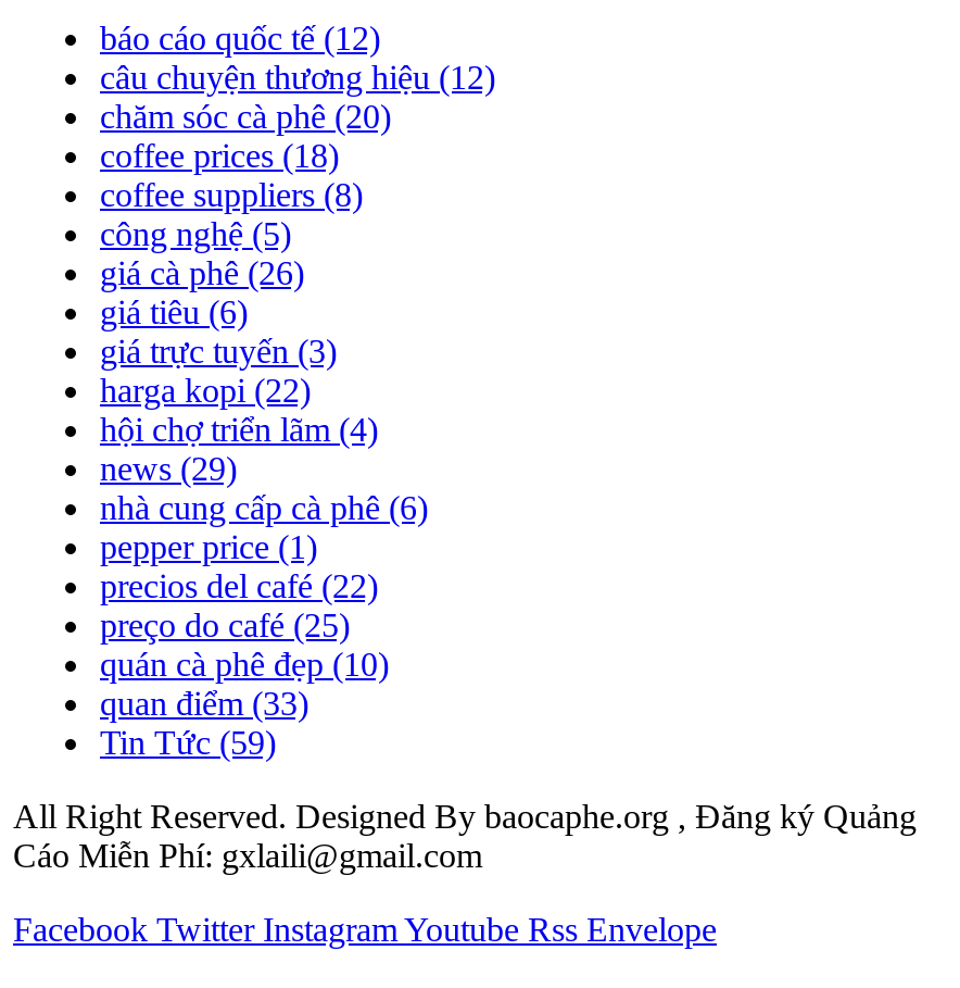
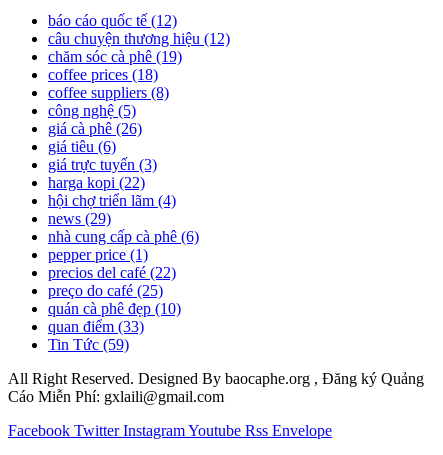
- chăm sóc cà phê (20)
+ chăm sóc cà phê (19)
